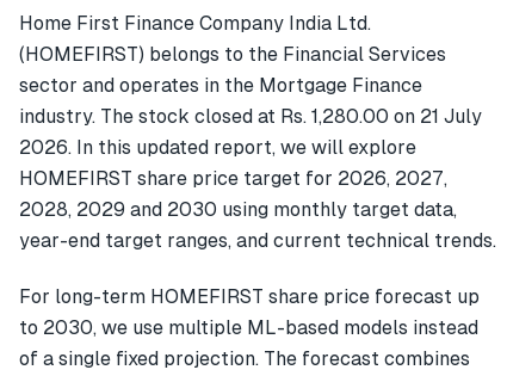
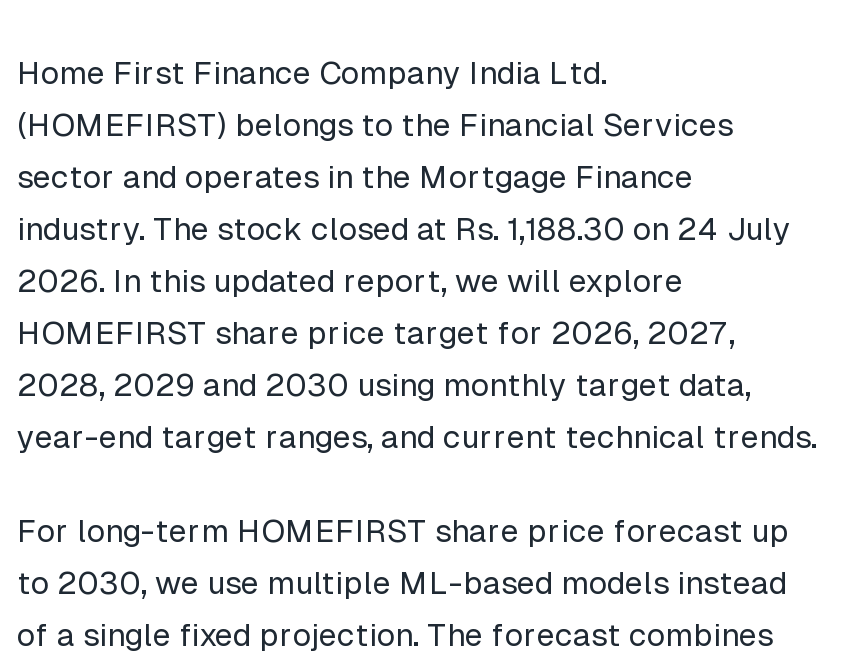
- industry. The stock closed at Rs. 1,280.00 on 21 July
+ industry. The stock closed at Rs. 1,188.30 on 24 July
